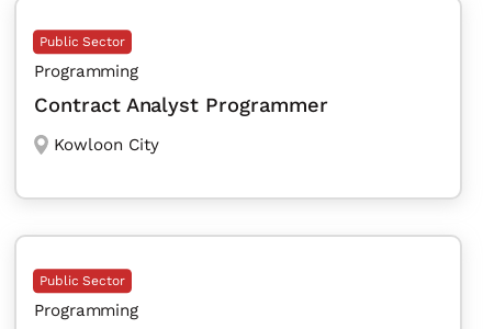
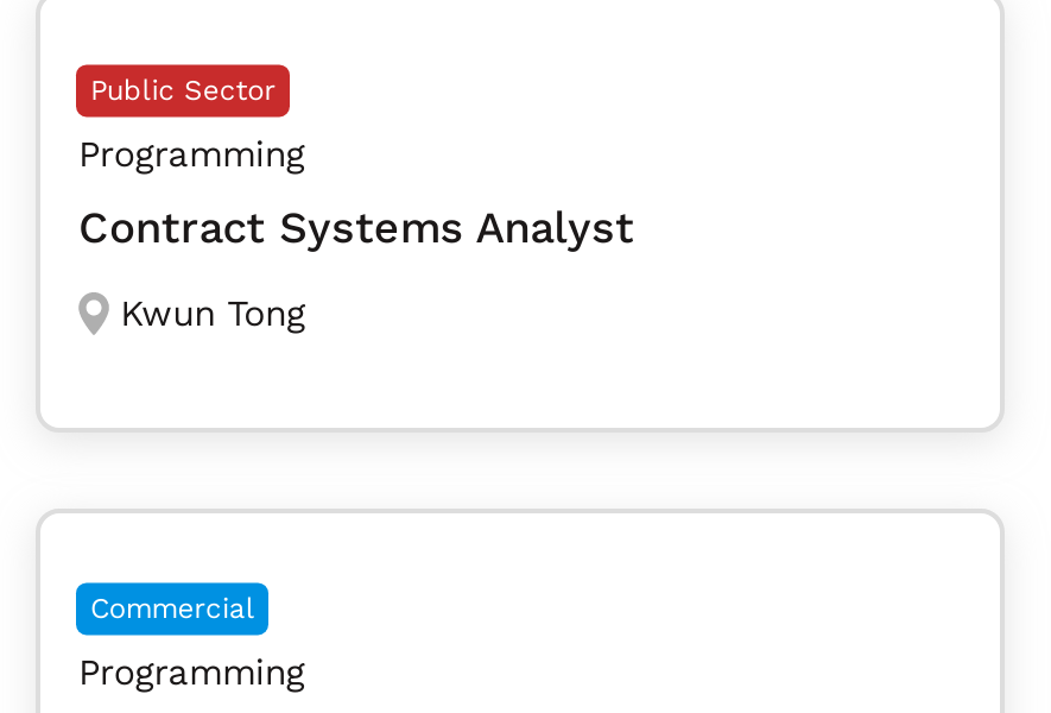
- Contract Analyst Programmer
+ Contract Systems Analyst

- Kowloon City
+ Kwun Tong

- Public Sector
+ Commercial
